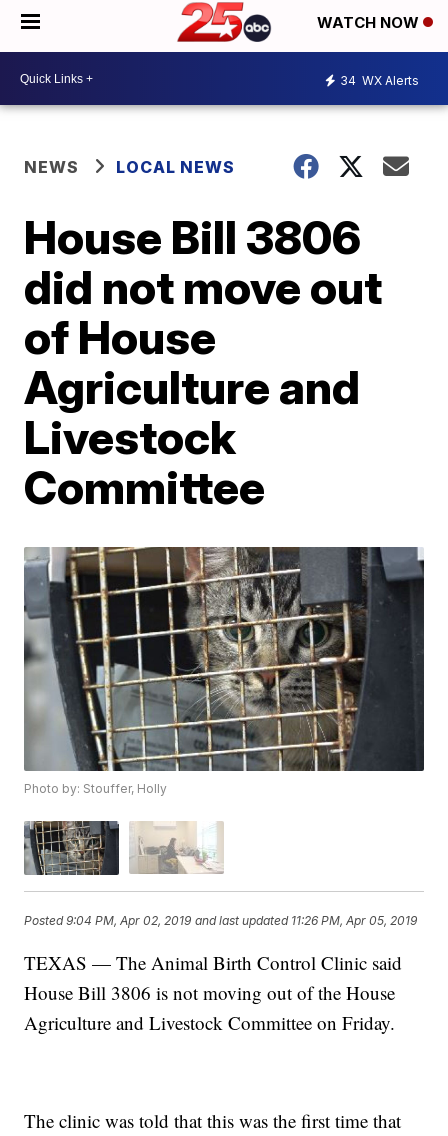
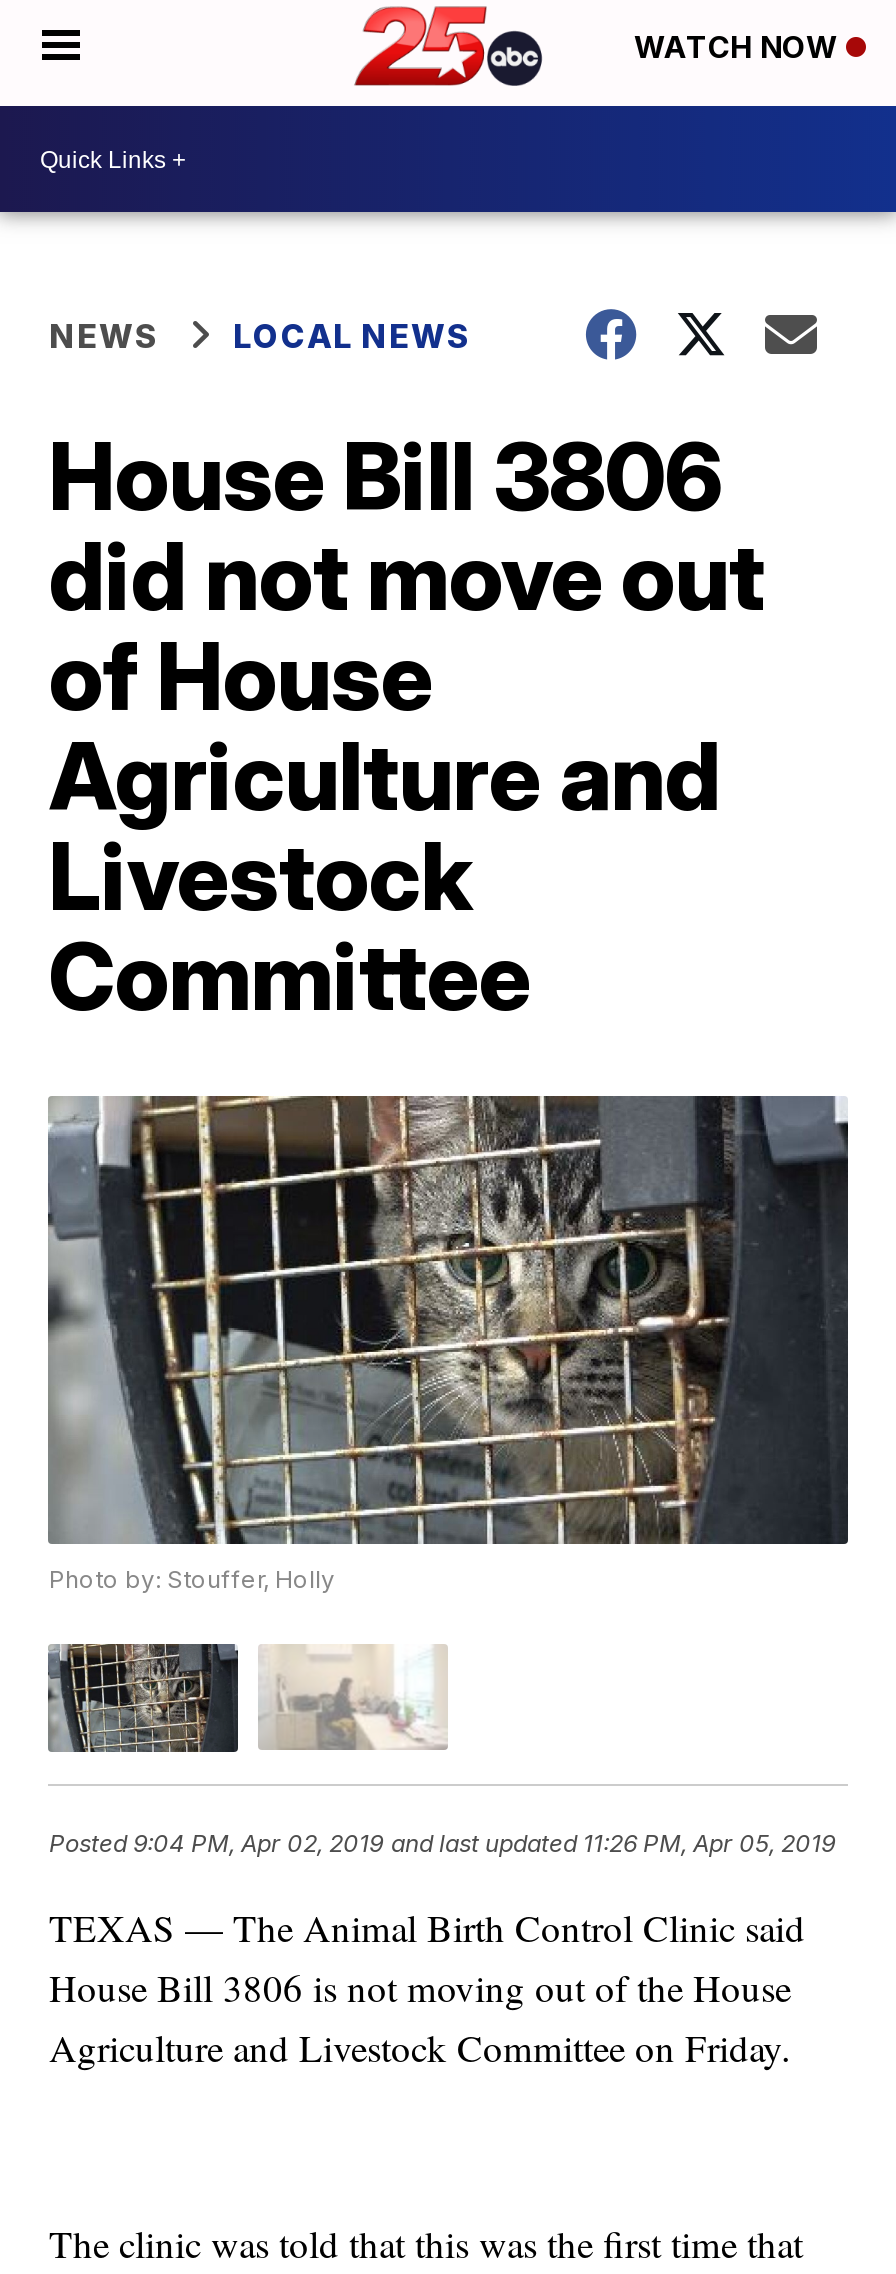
- 34 WX Alerts
